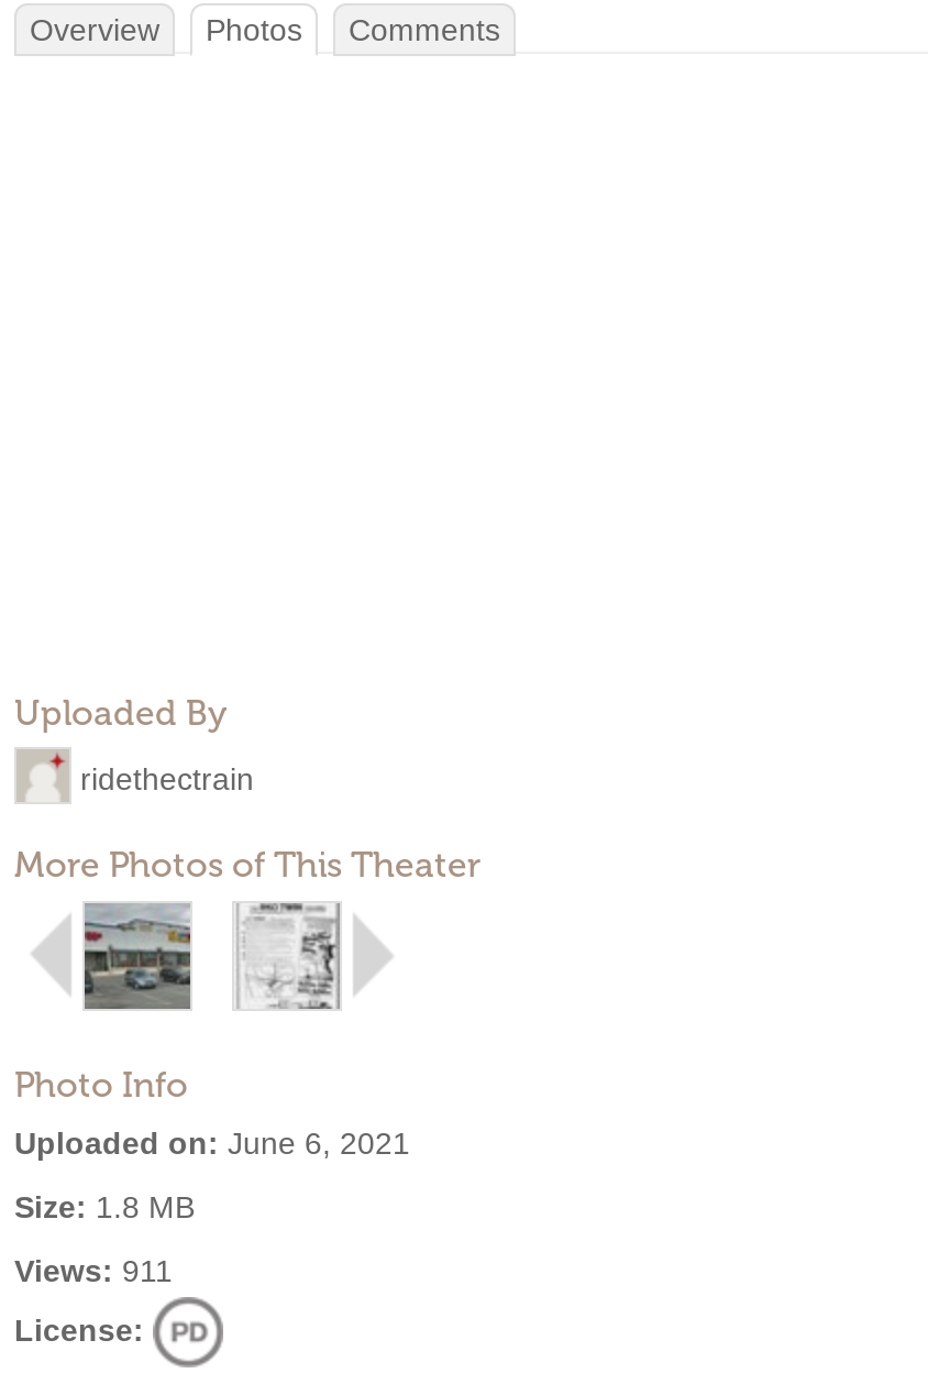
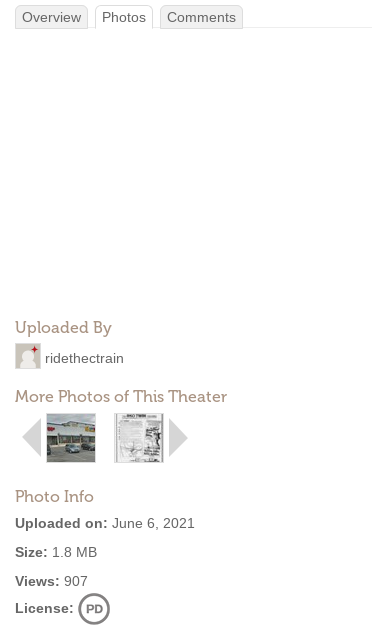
- Views: 911
+ Views: 907
